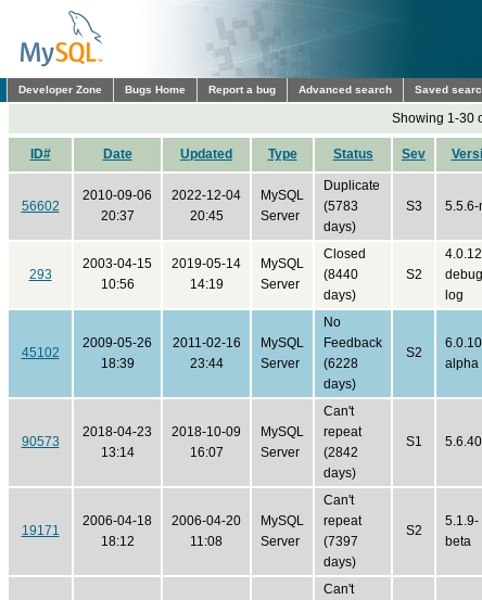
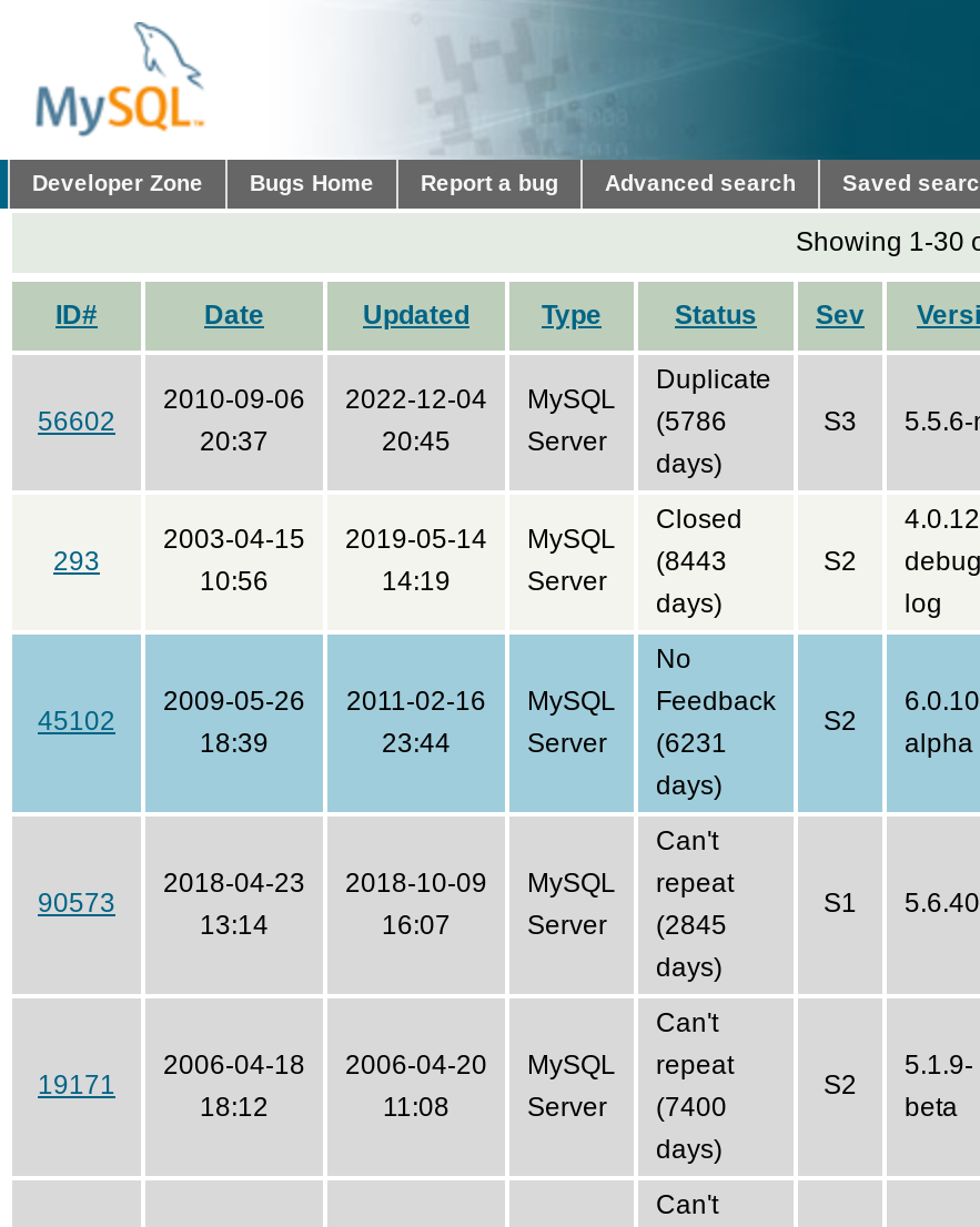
- (5783
+ (5786

- (8440
+ (8443

- Server (6228
+ Server (6231

- Server (2842
+ Server (2845

- Server (7397
+ Server (7400
